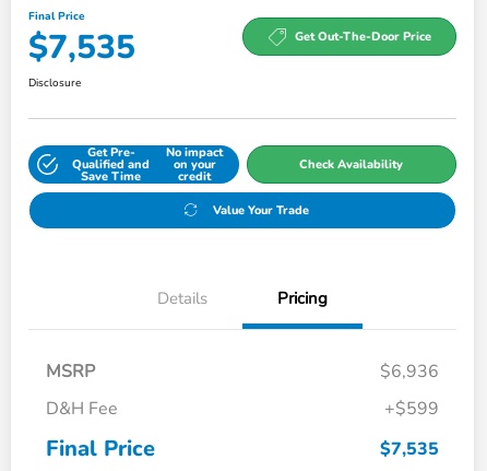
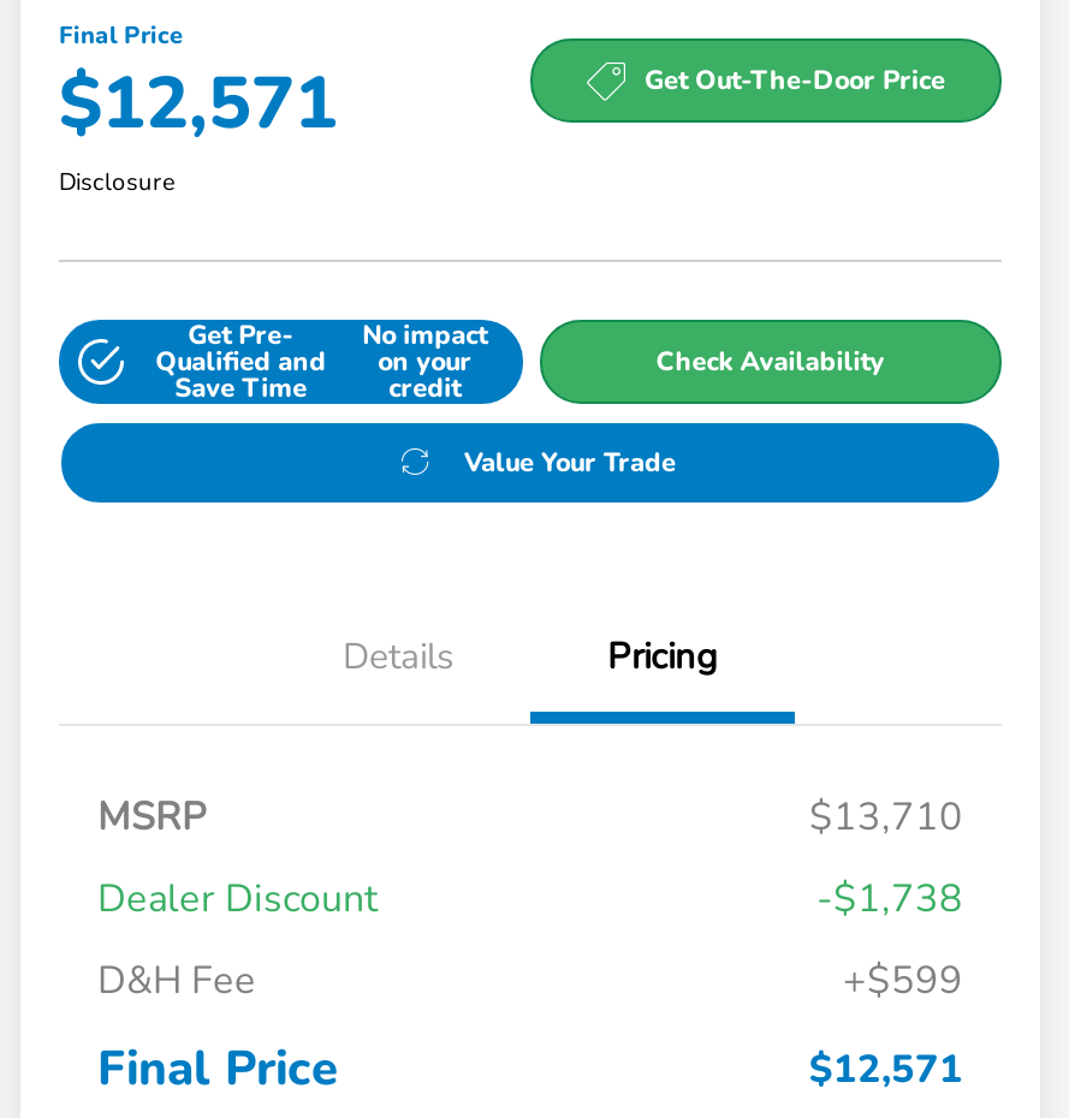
- $7,535
+ $12,571

- $6,936
+ $13,710
+ Dealer Discount
+ -$1,738

- $7,535
+ $12,571
